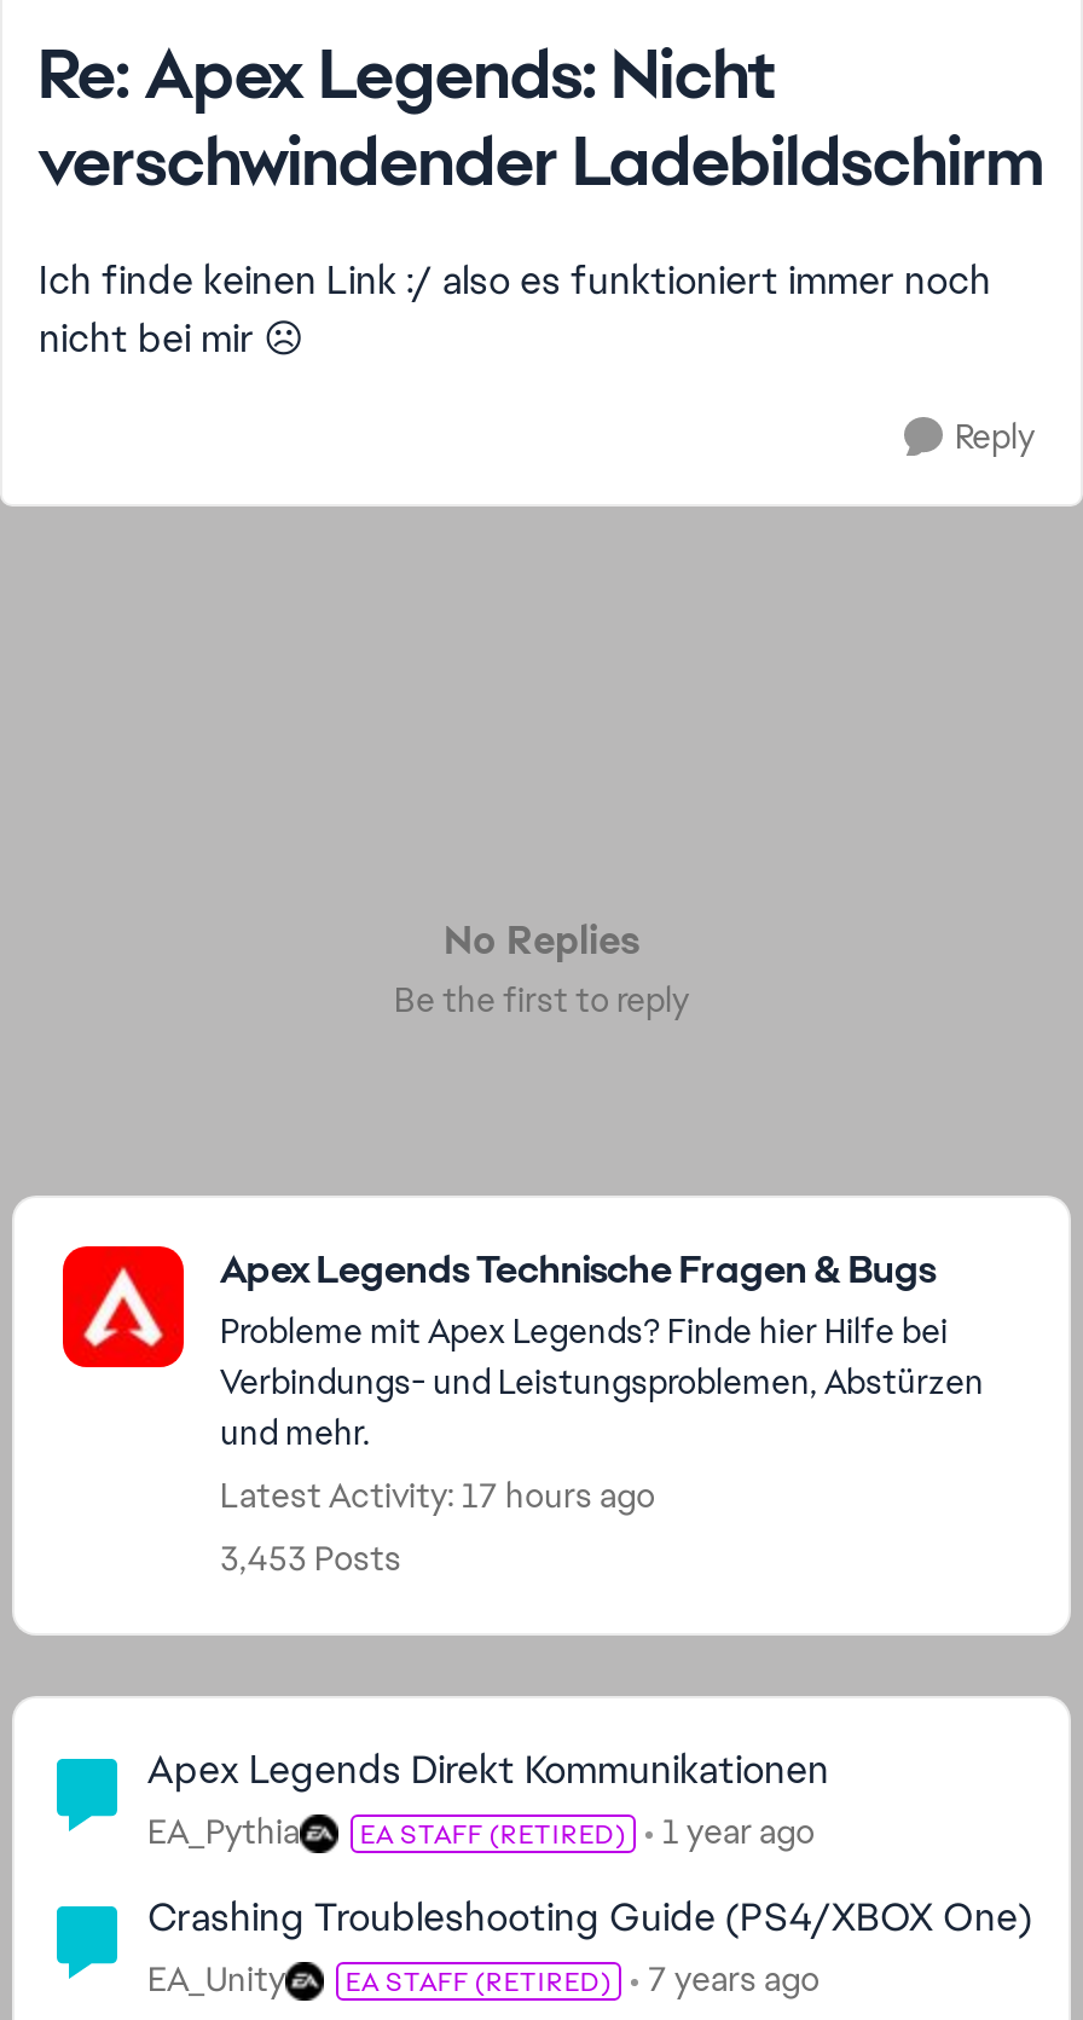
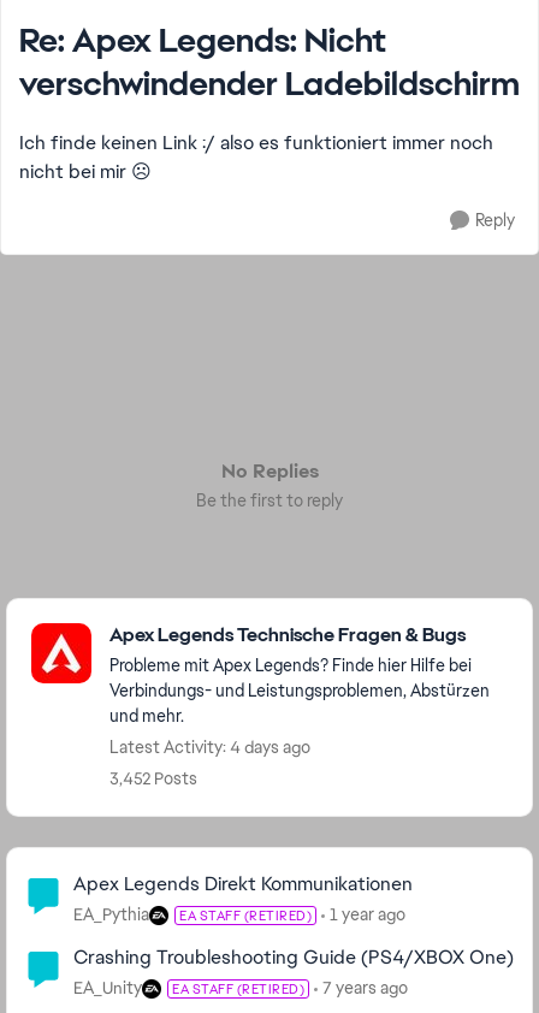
- Latest Activity: 17 hours ago
+ Latest Activity: 4 days ago

- 3,453 Posts
+ 3,452 Posts
